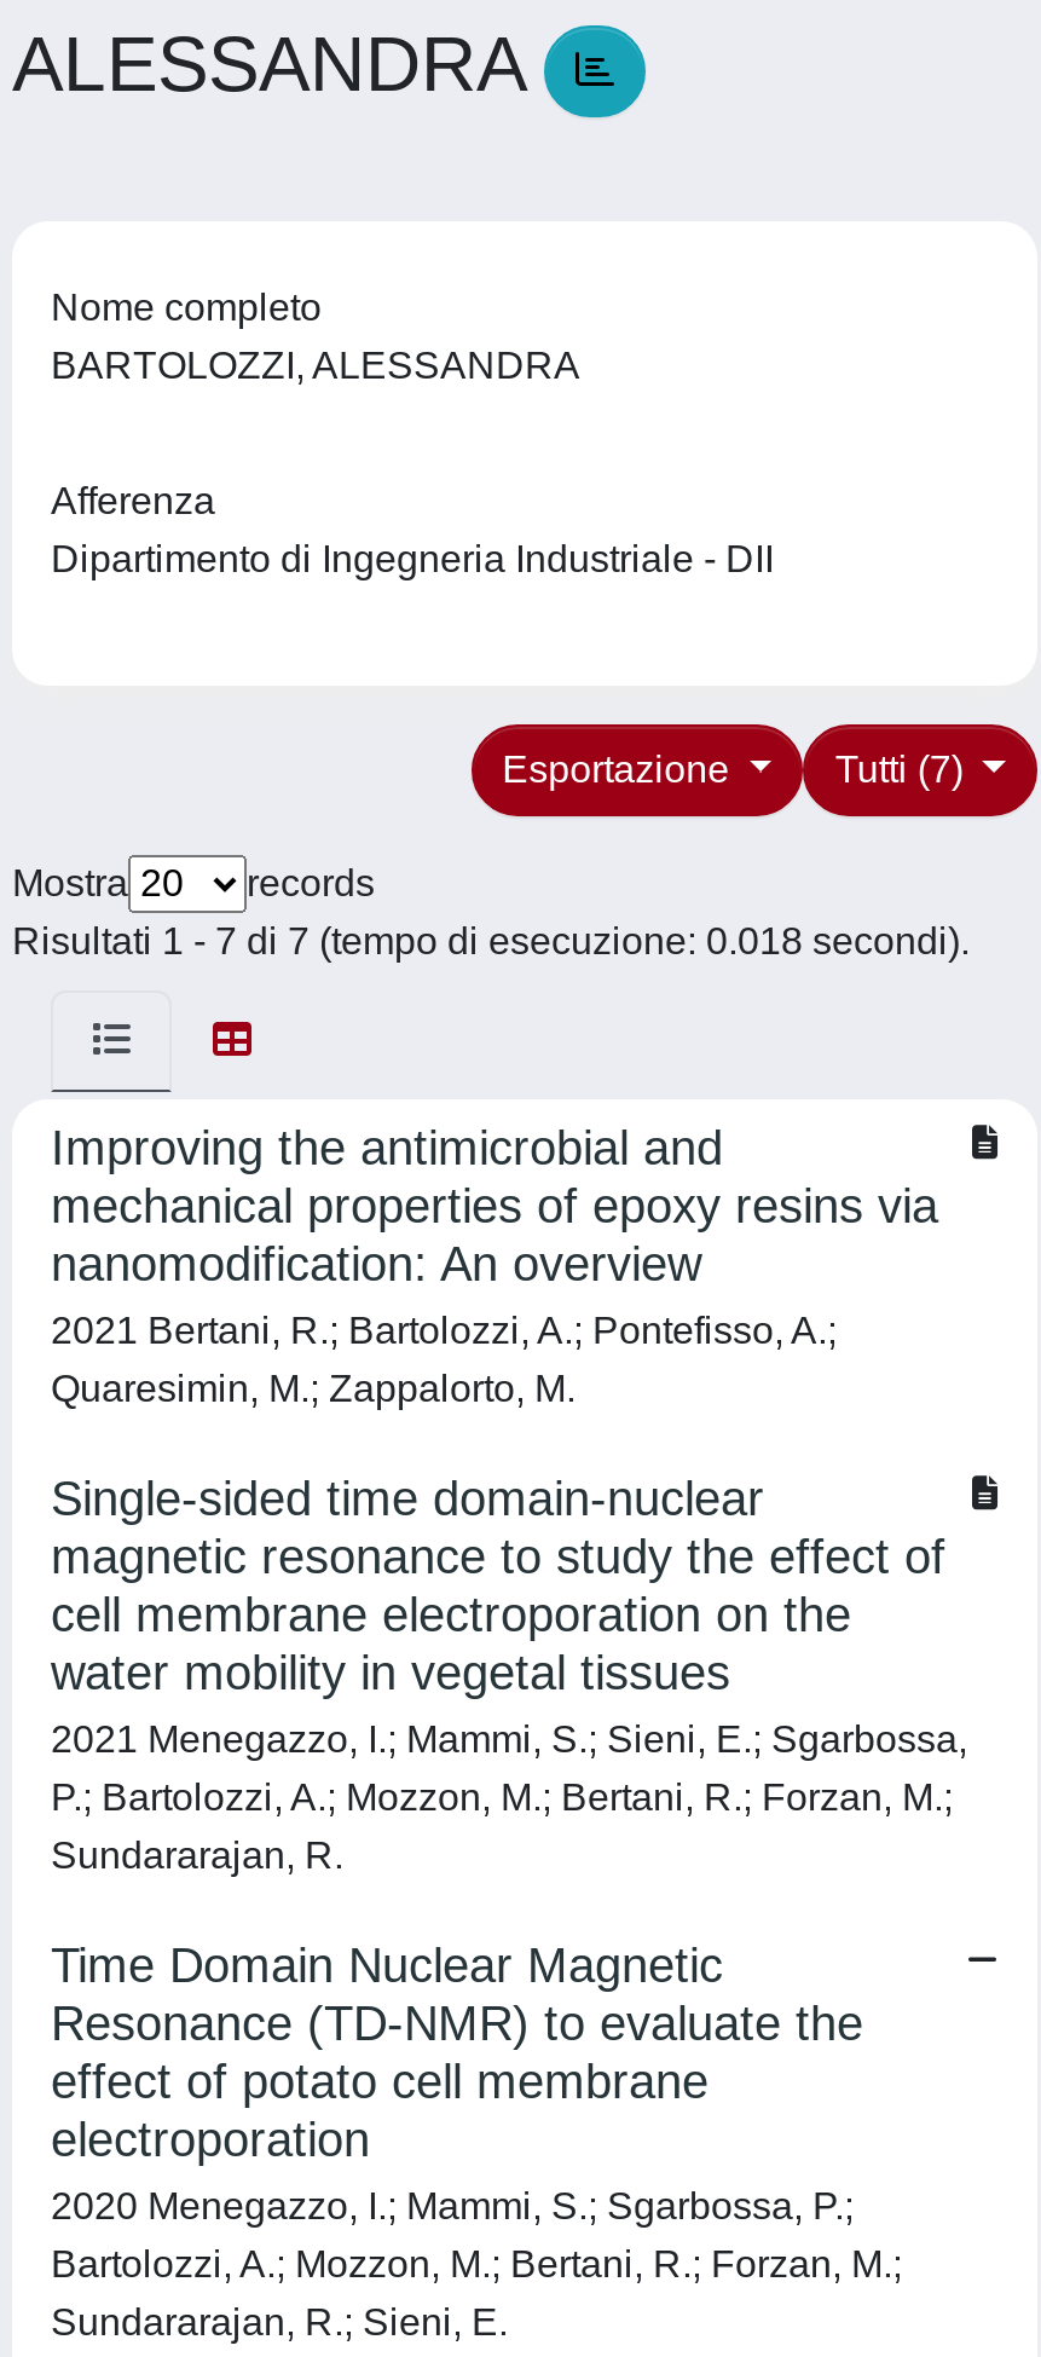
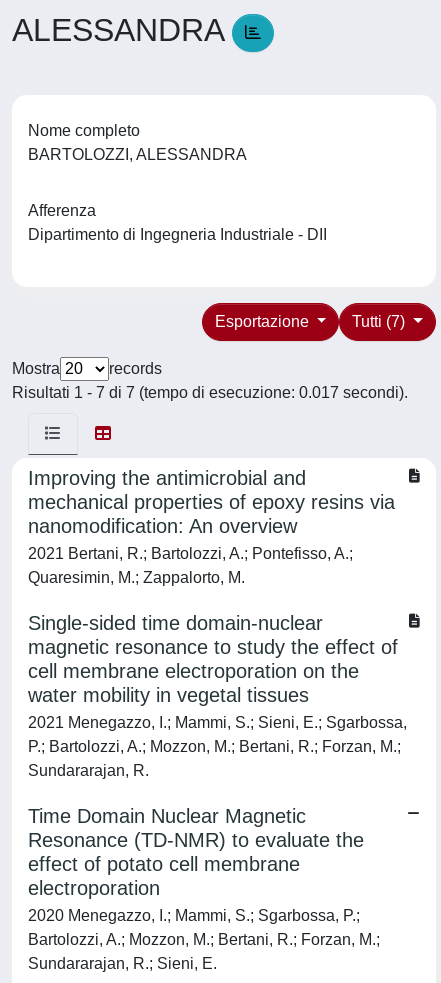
- Risultati 1 - 7 di 7 (tempo di esecuzione: 0.018 secondi).
+ Risultati 1 - 7 di 7 (tempo di esecuzione: 0.017 secondi).
